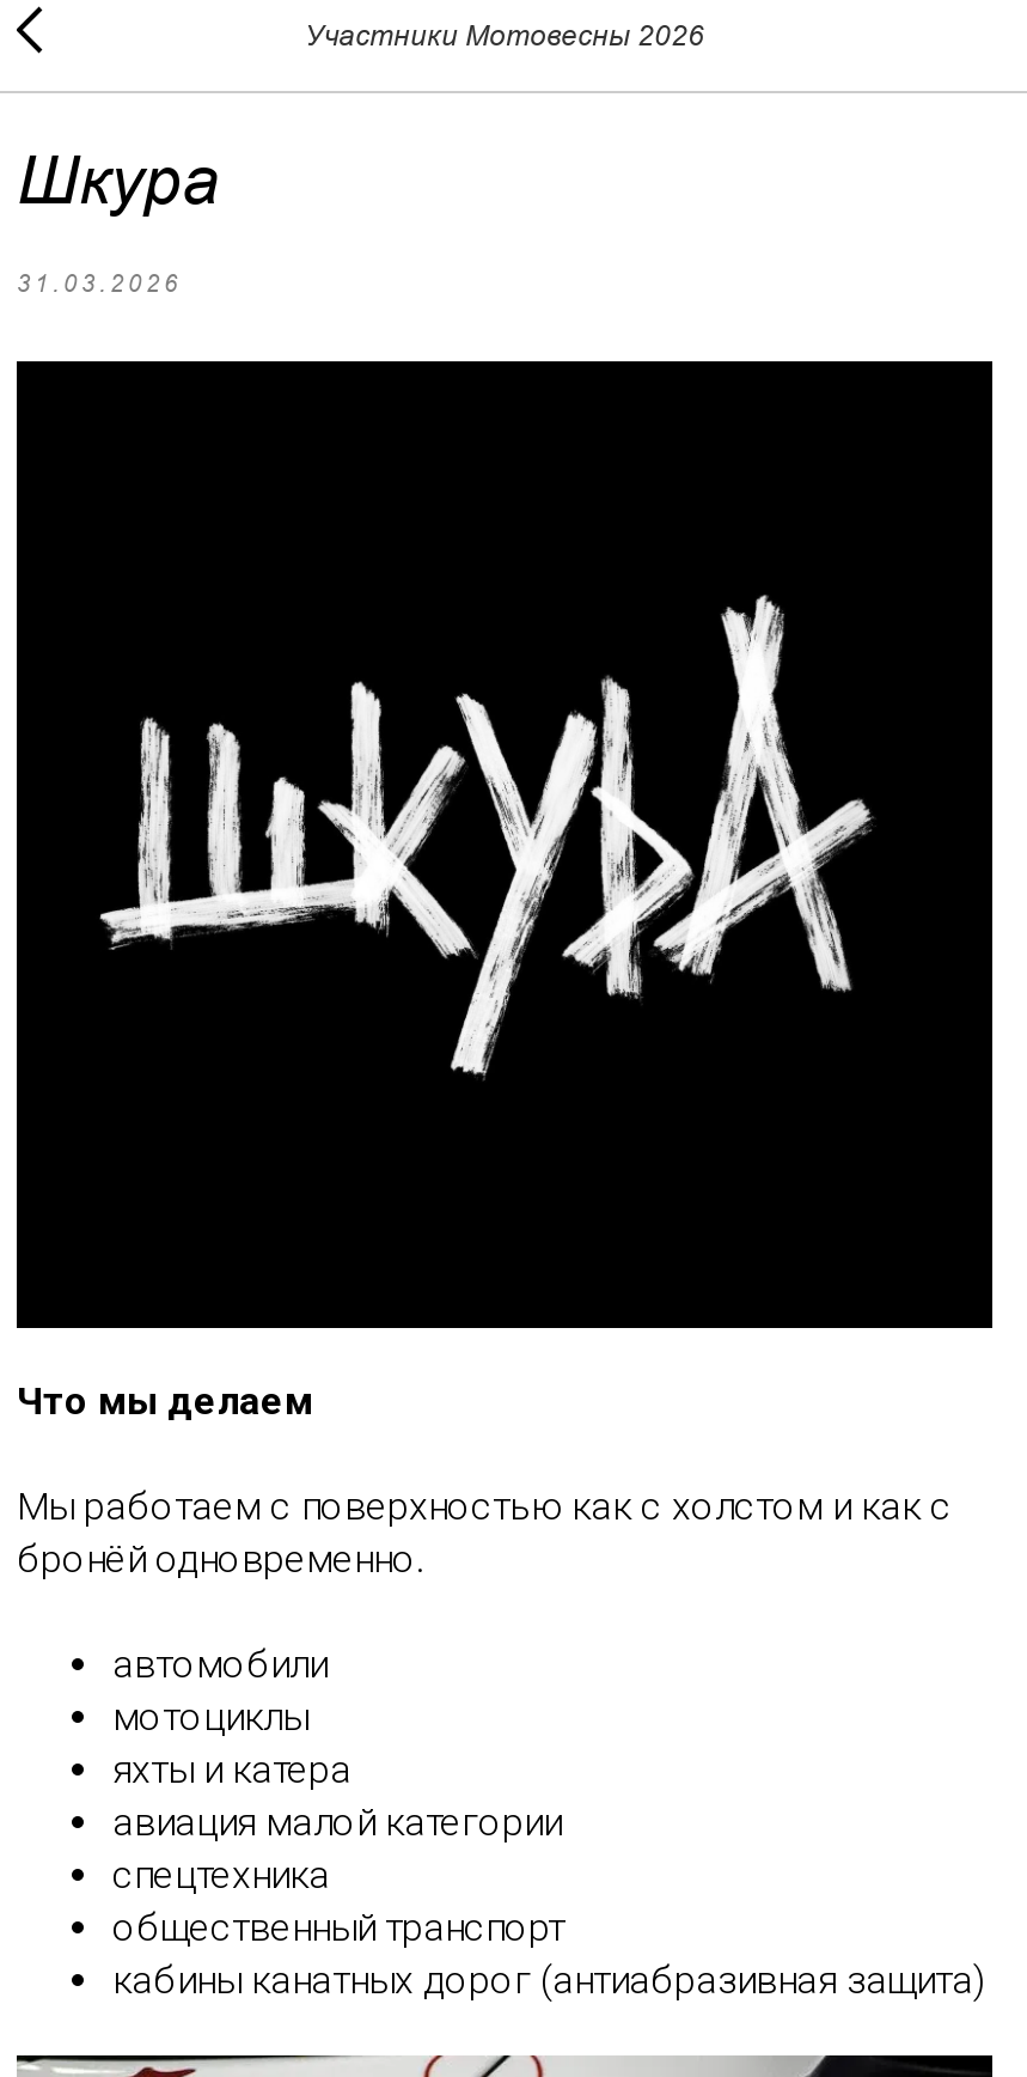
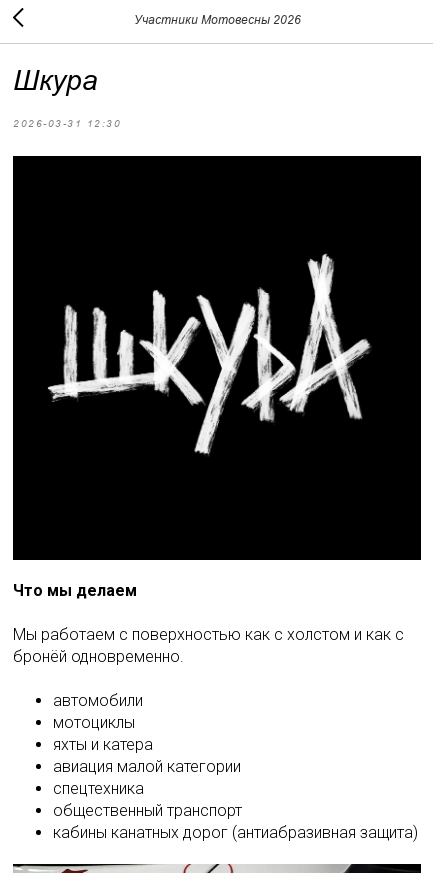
- 31.03.2026
+ 2026-03-31 12:30
